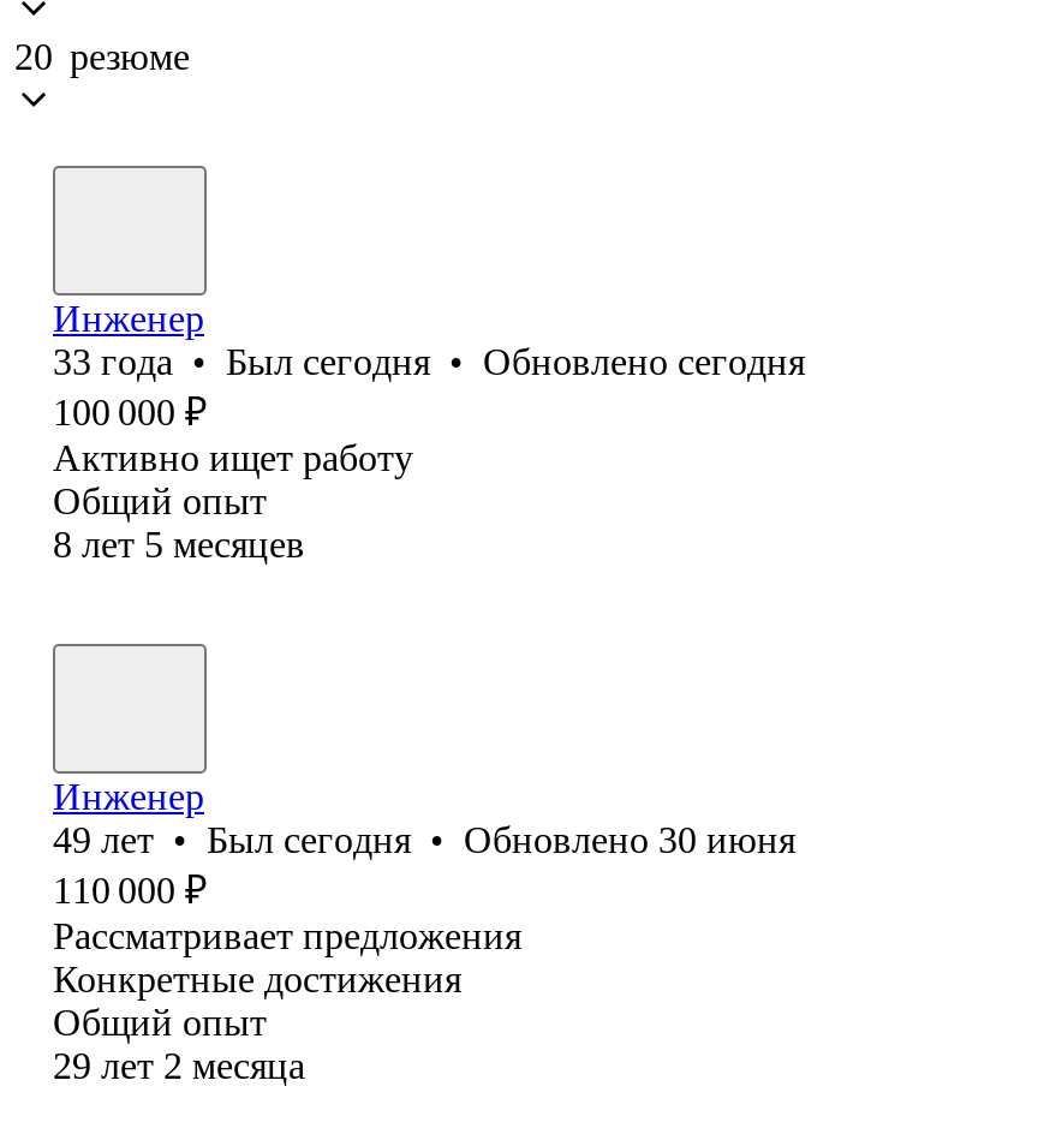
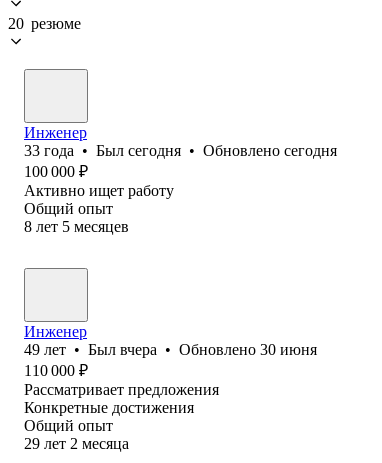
- 49 лет • Был сегодня • Обновлено 30 июня
+ 49 лет • Был вчера • Обновлено 30 июня
